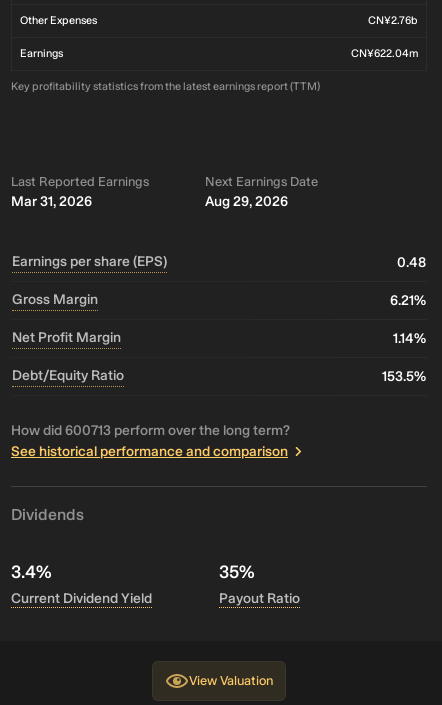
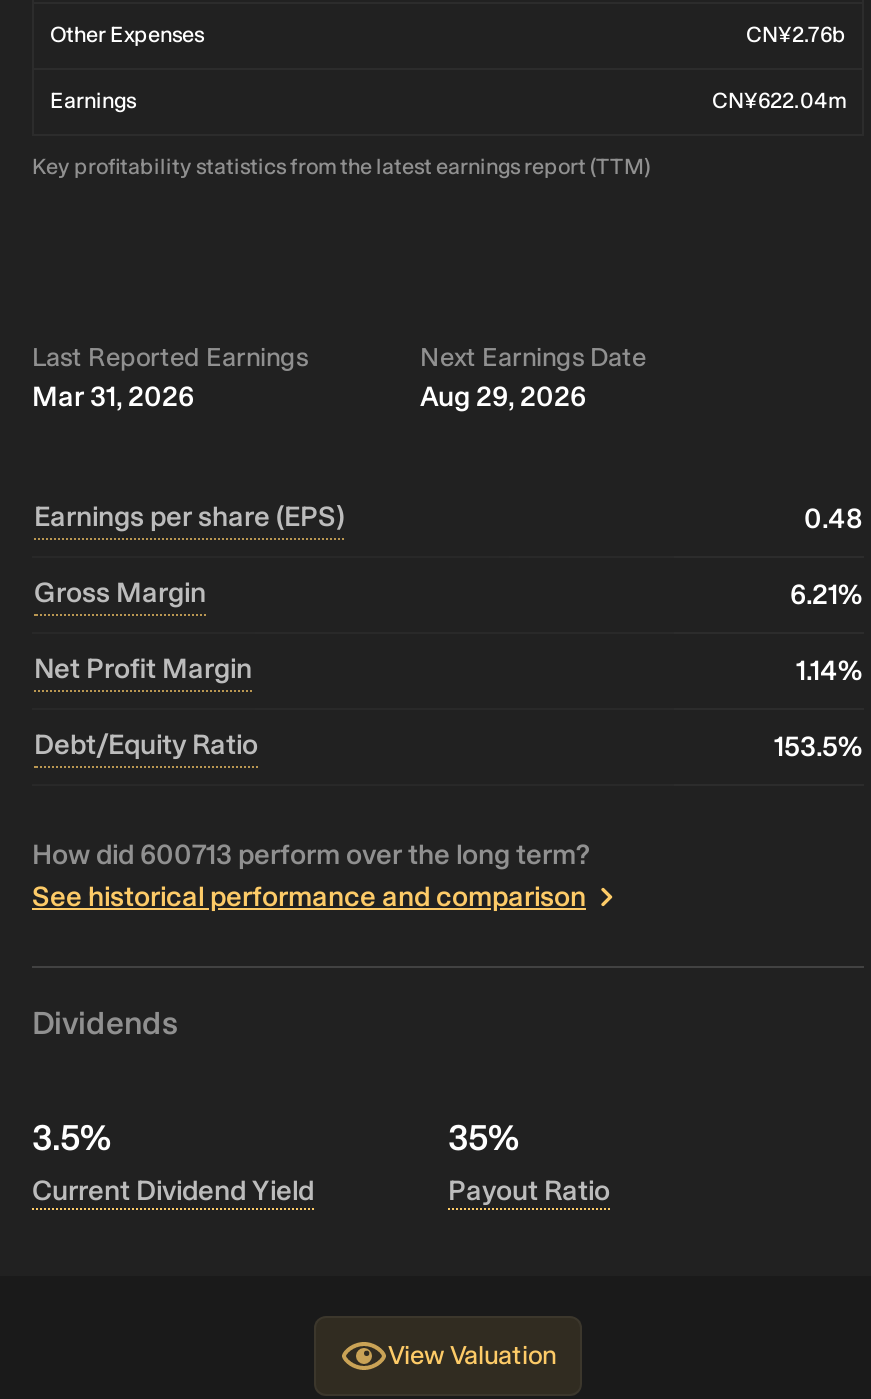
- 3.4%
+ 3.5%
